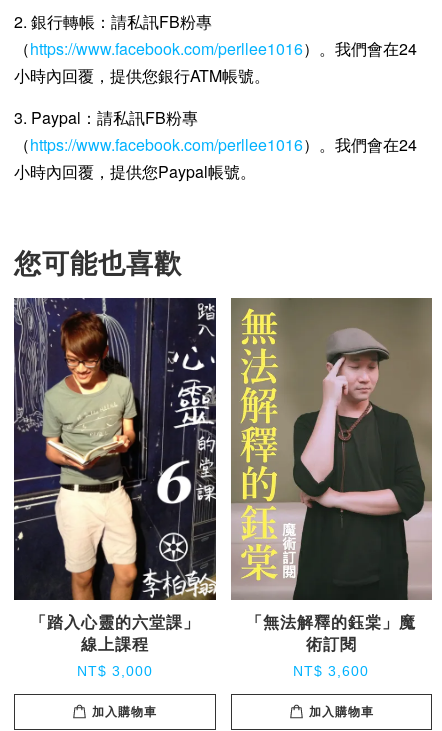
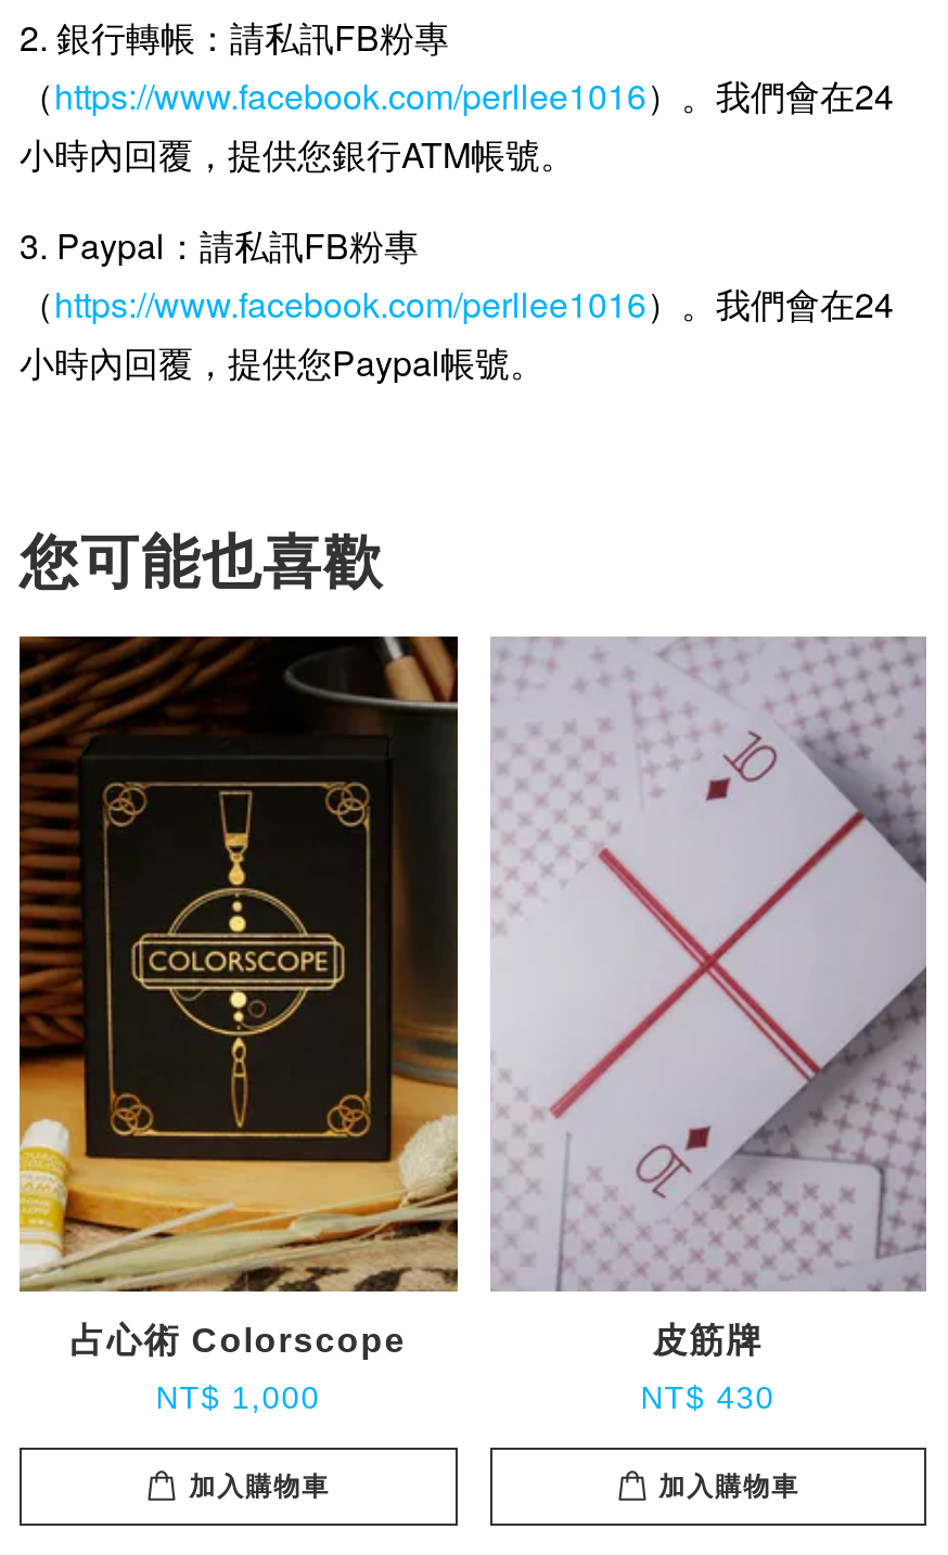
- [image]
- 「踏入心靈的六堂課」
- 線上課程
+ [image]
+ 占心術 Colorscope

- [image]
- 「無法解釋的鈺棠」魔
- 術訂閱
+ [image]
+ 皮筋牌

- NT$ 3,000
+ NT$ 1,000

- NT$ 3,600
+ NT$ 430
